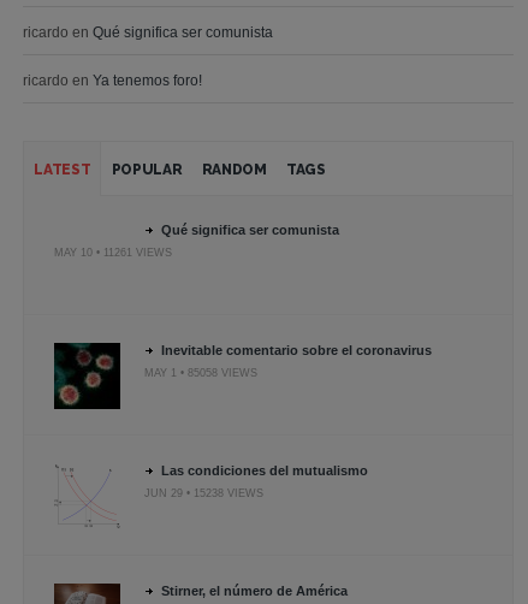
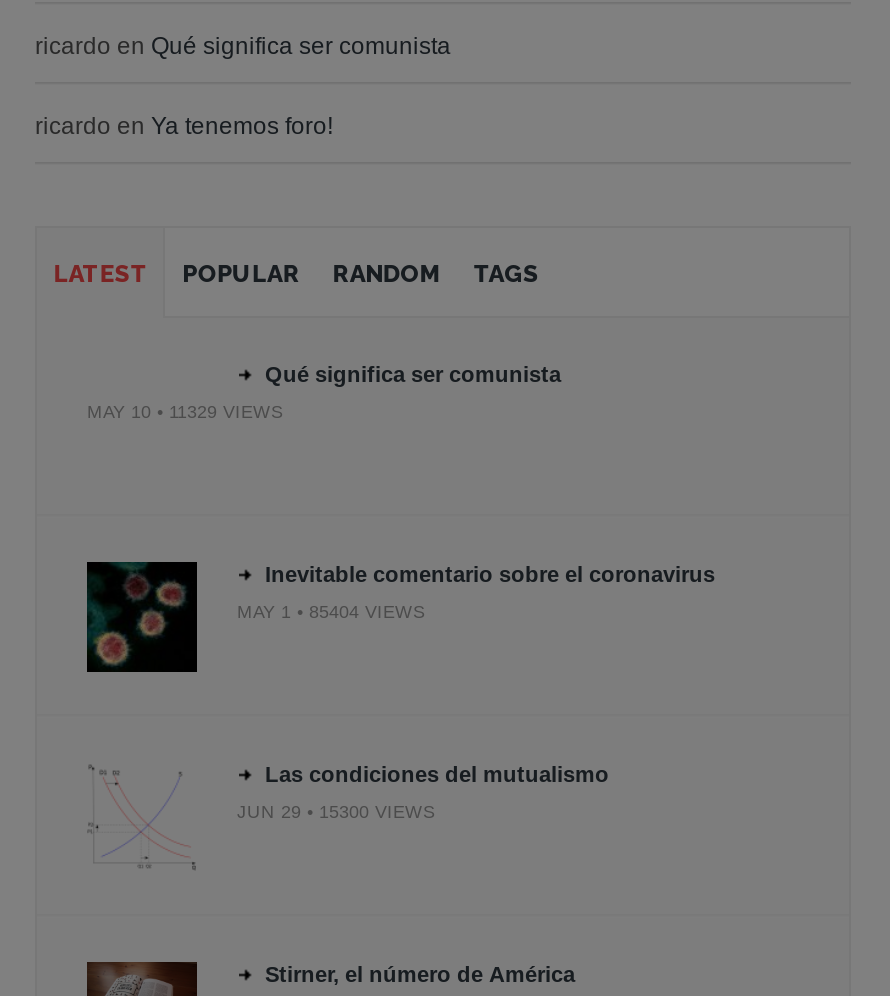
- MAY 10 • 11261 VIEWS
+ MAY 10 • 11329 VIEWS

- MAY 1 • 85058 VIEWS
+ MAY 1 • 85404 VIEWS

- JUN 29 • 15238 VIEWS
+ JUN 29 • 15300 VIEWS
